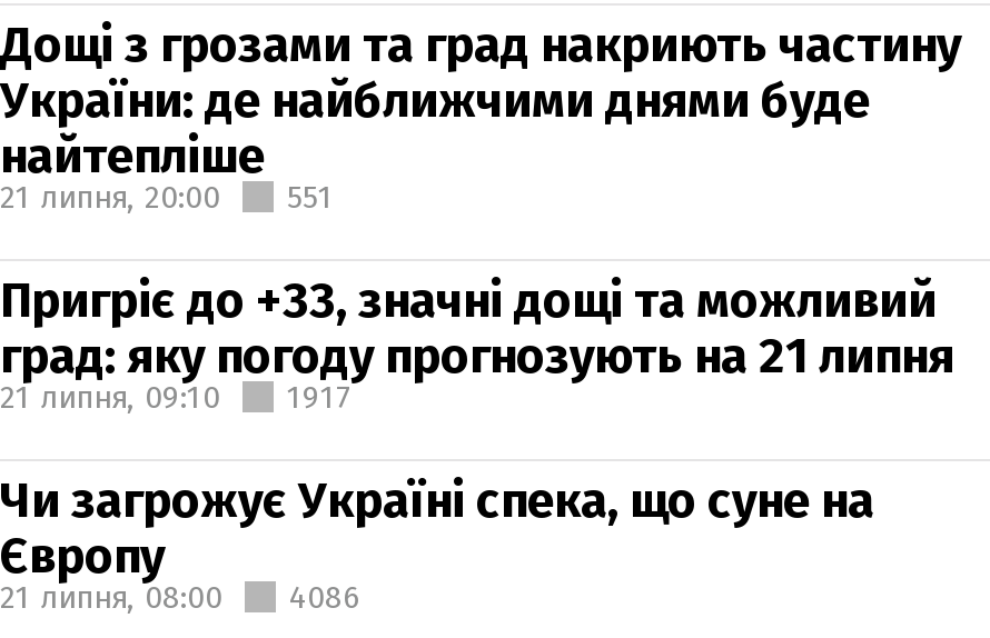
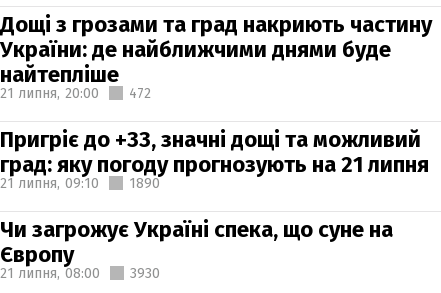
- 21 липня, 20:00 551
+ 21 липня, 20:00 472

- 1917
+ 1890

- 21 липня, 08:00 4086
+ 21 липня, 08:00 3930
